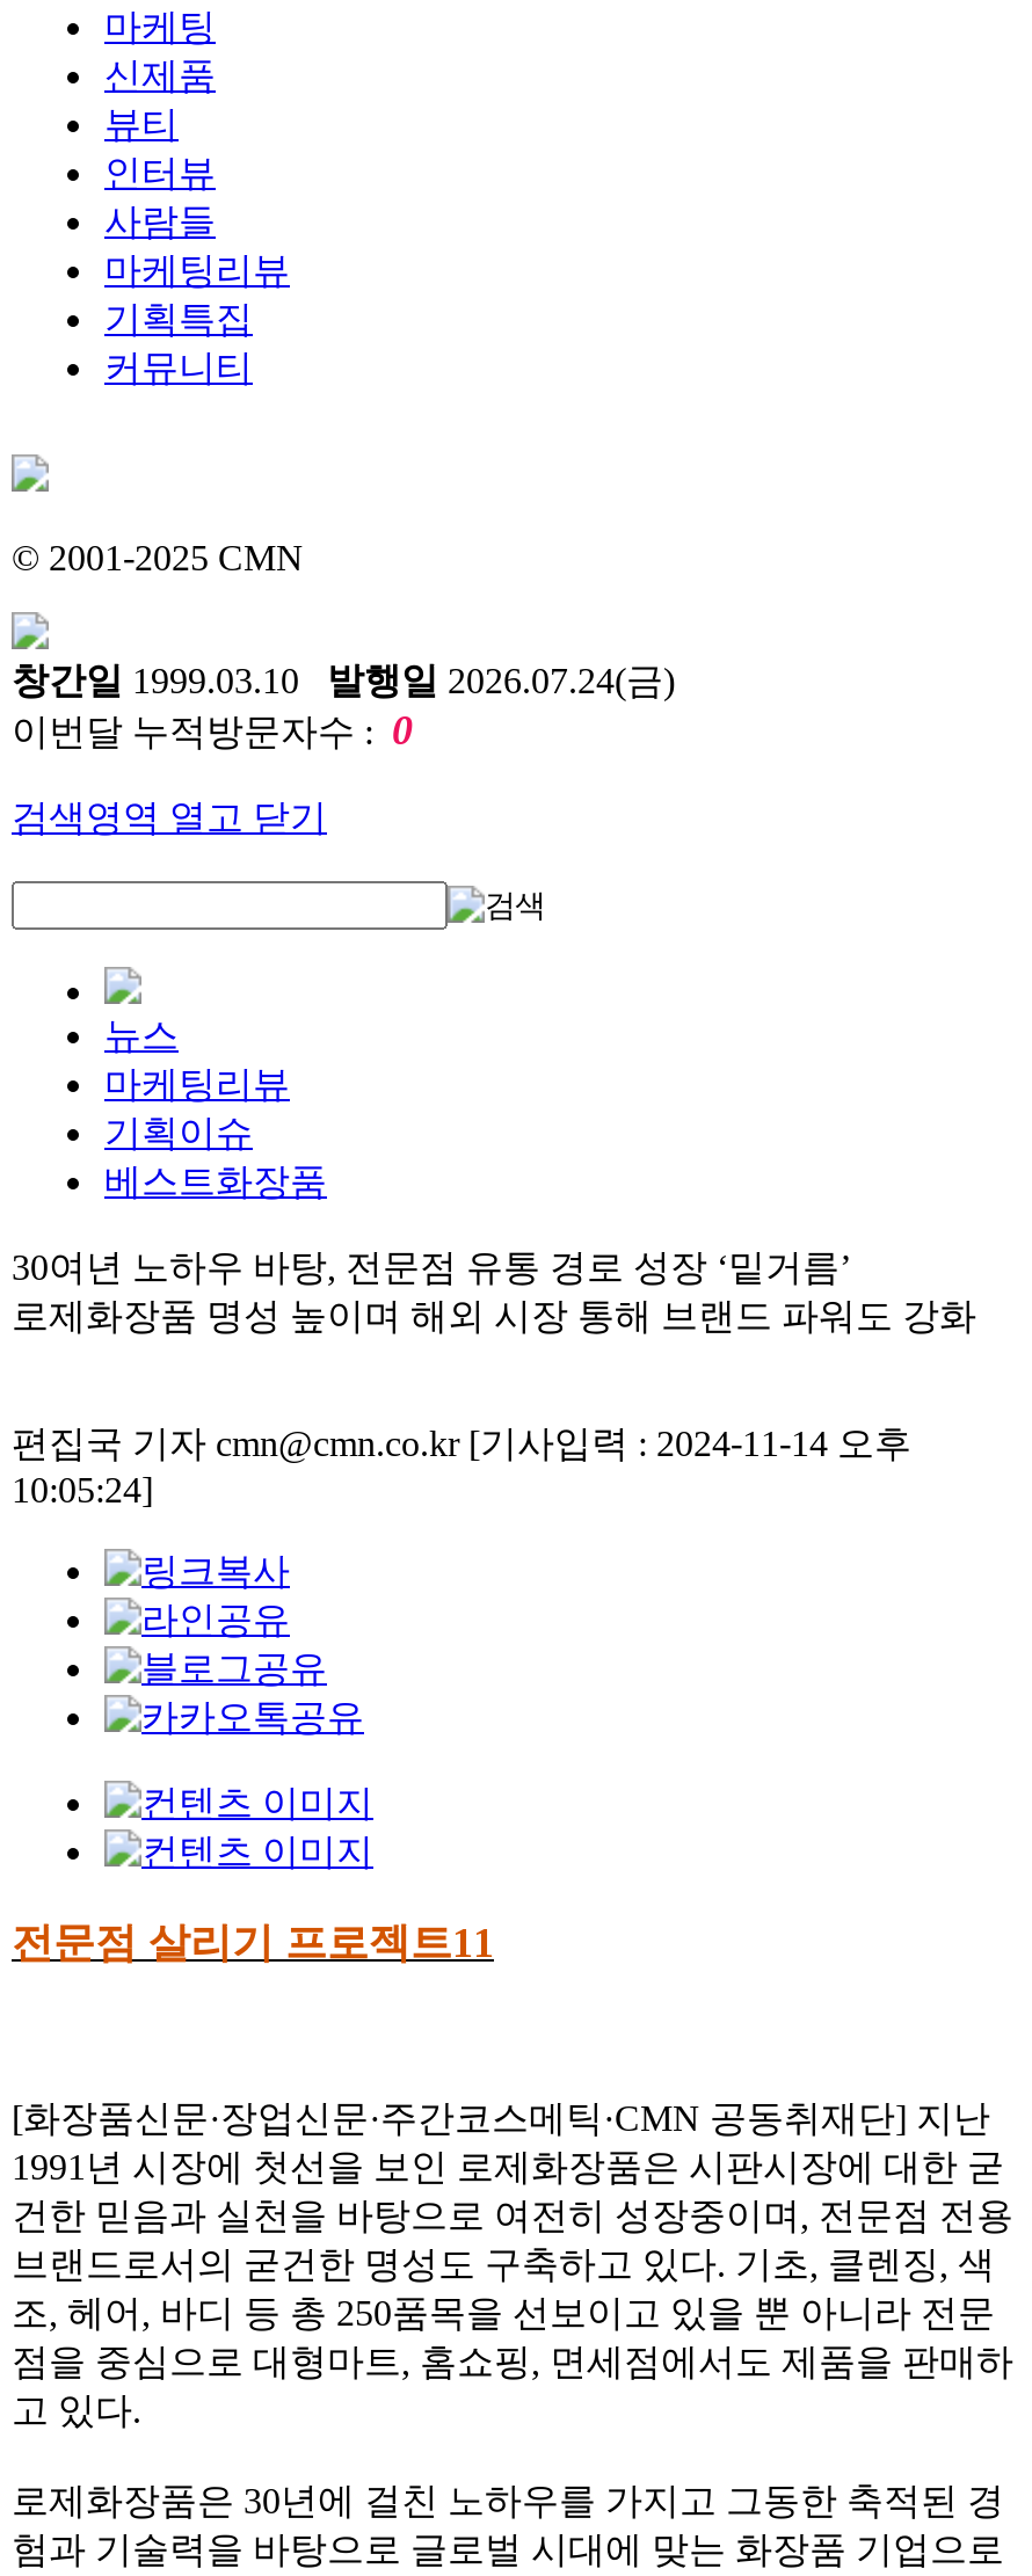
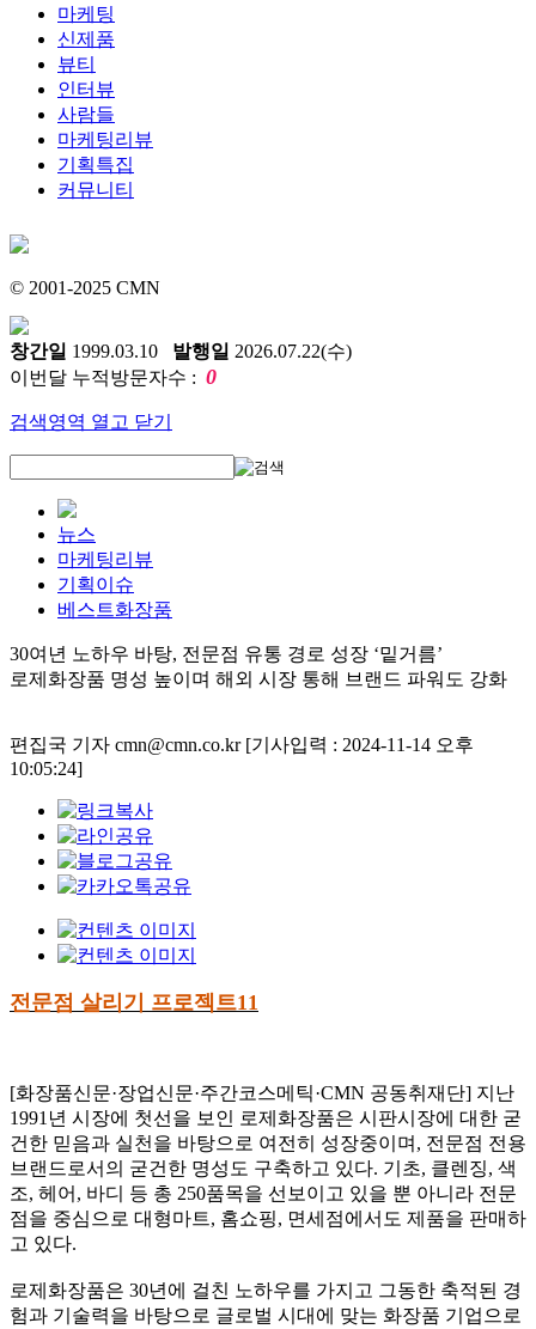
- 창간일 1999.03.10 발행일 2026.07.24(금)
+ 창간일 1999.03.10 발행일 2026.07.22(수)
